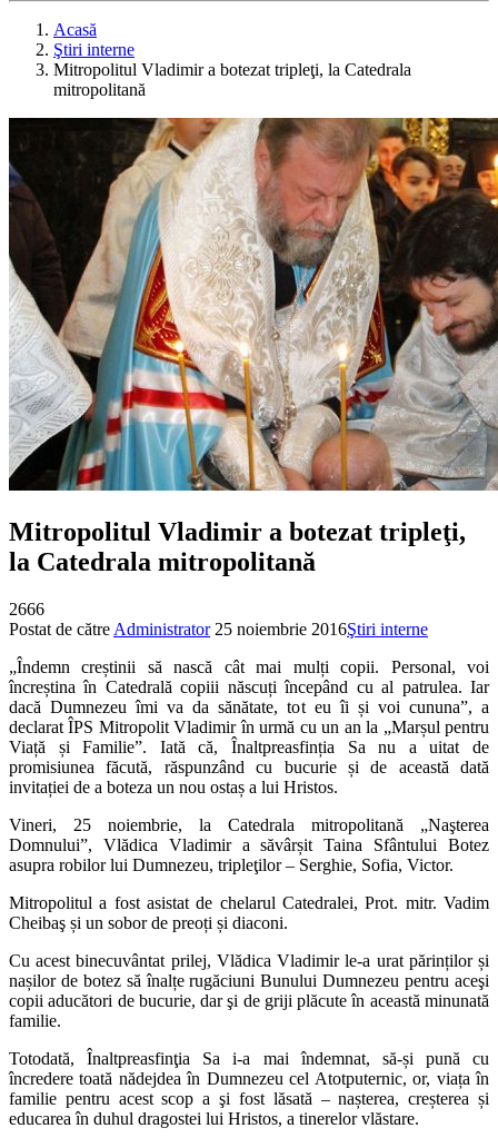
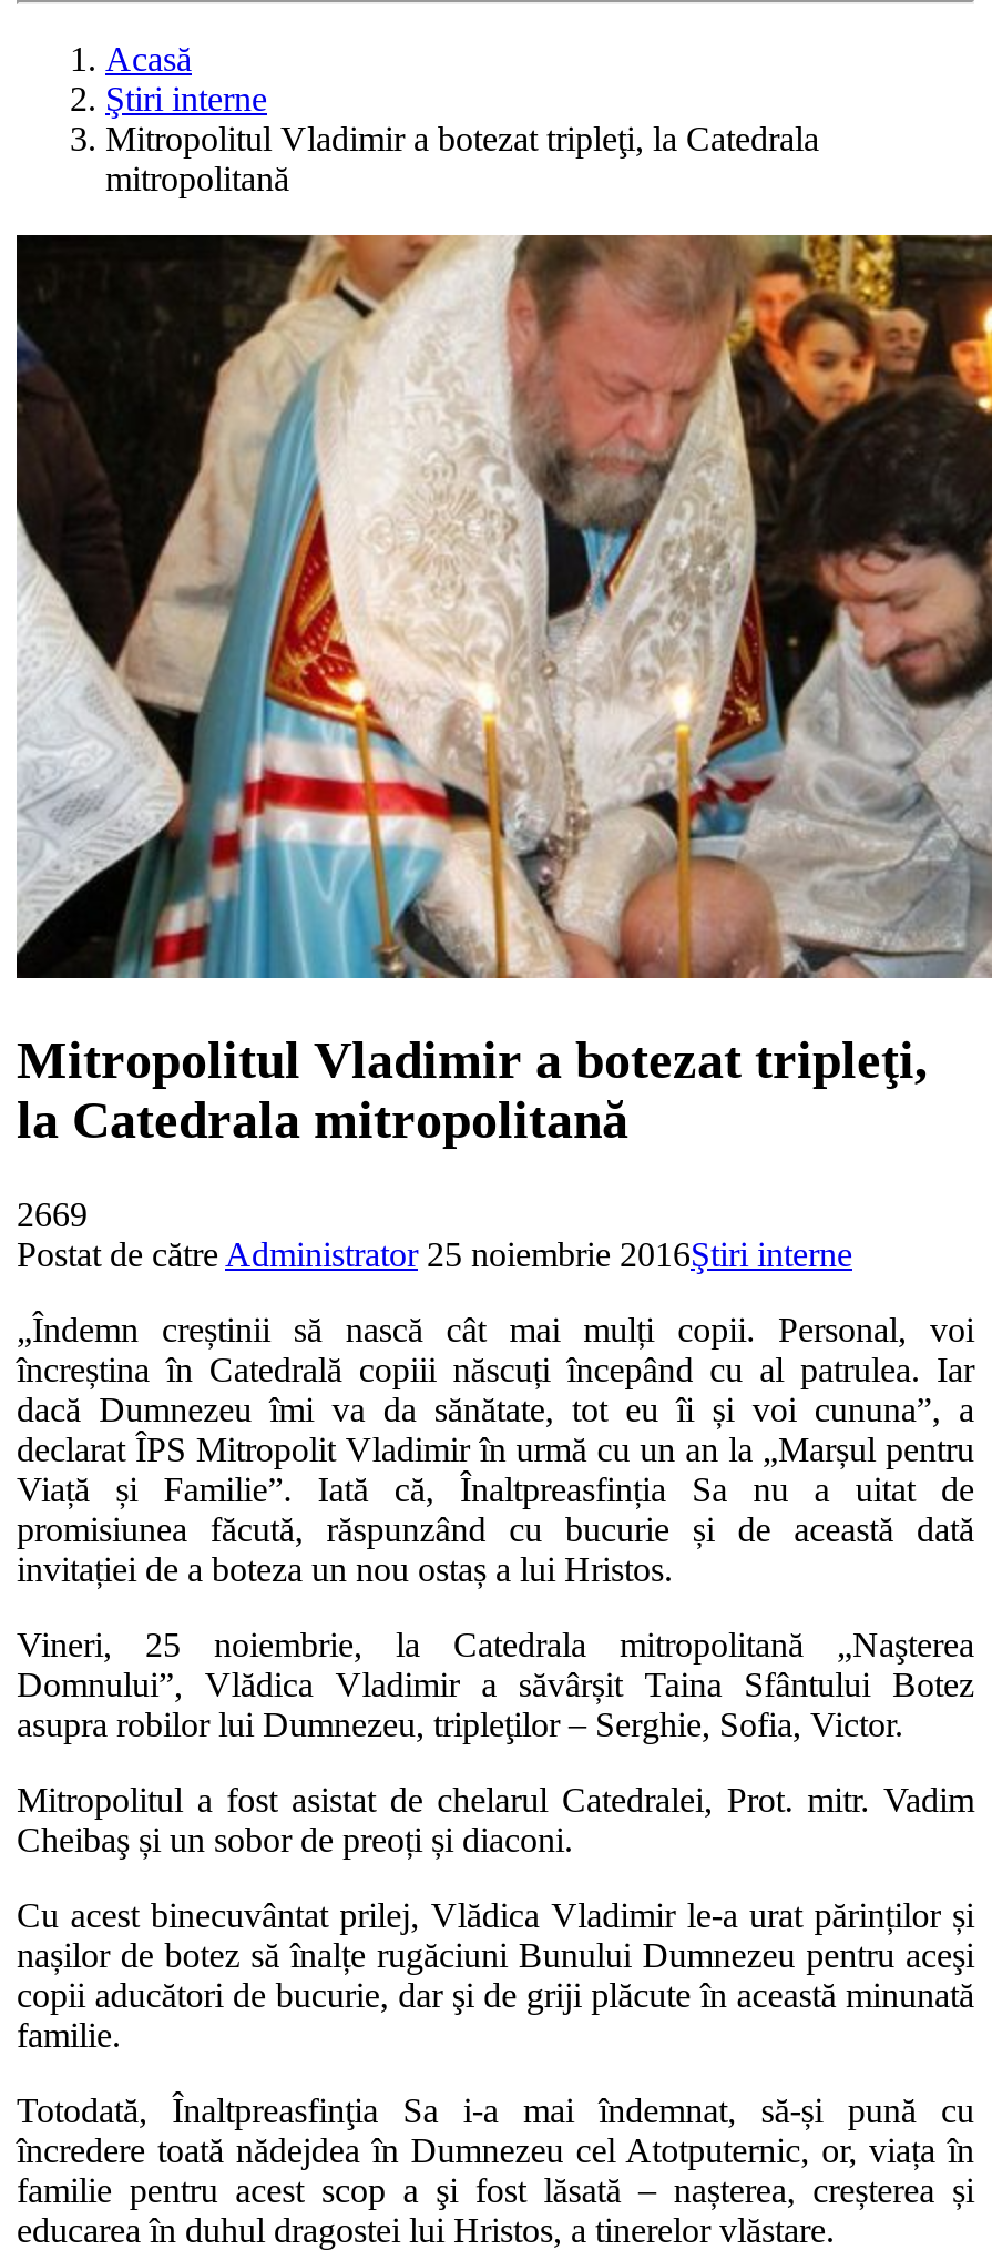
- 2666
+ 2669
